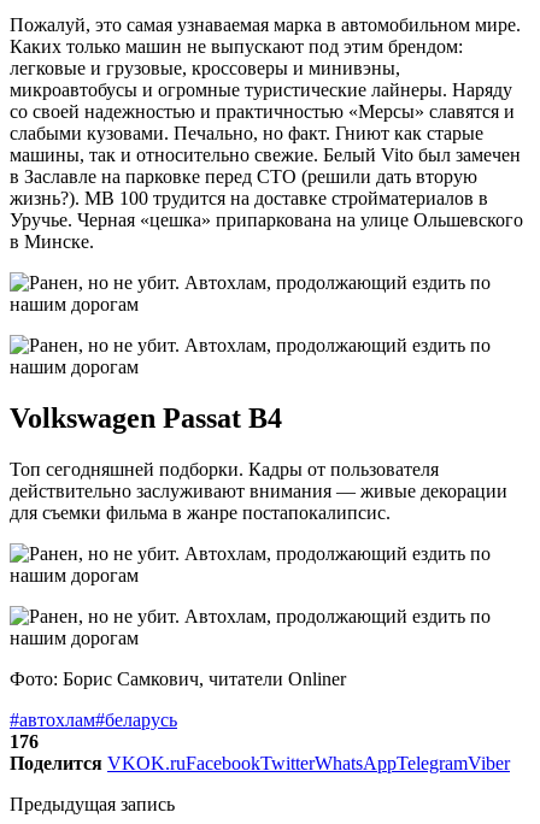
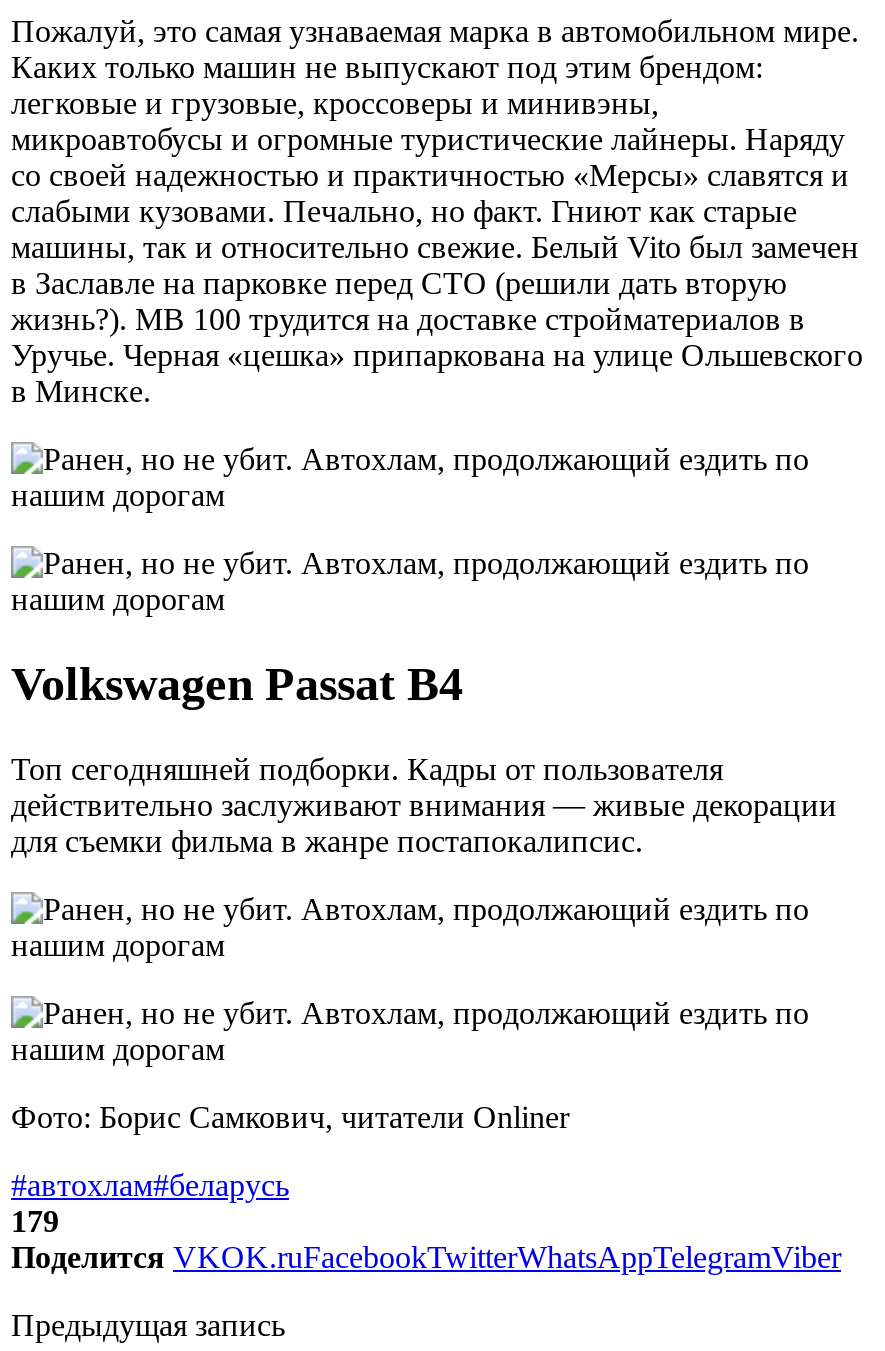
- 176
+ 179
